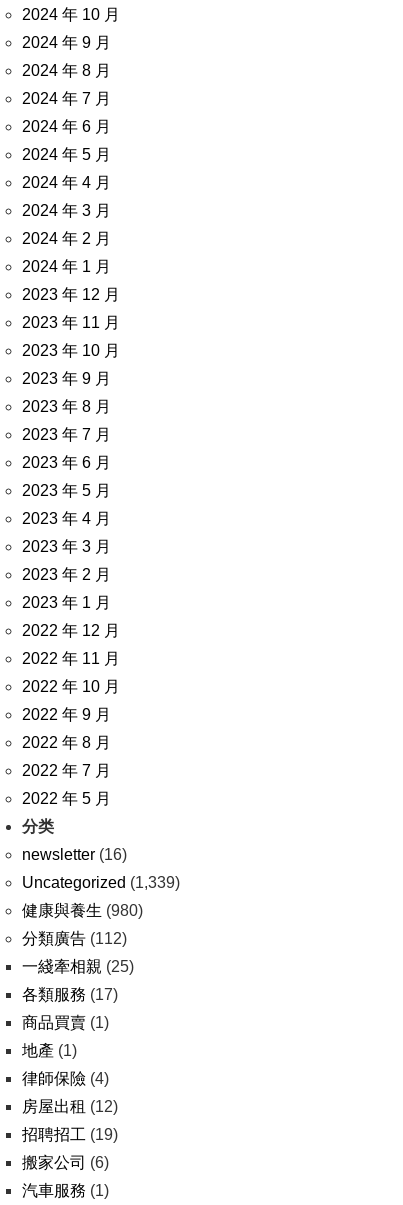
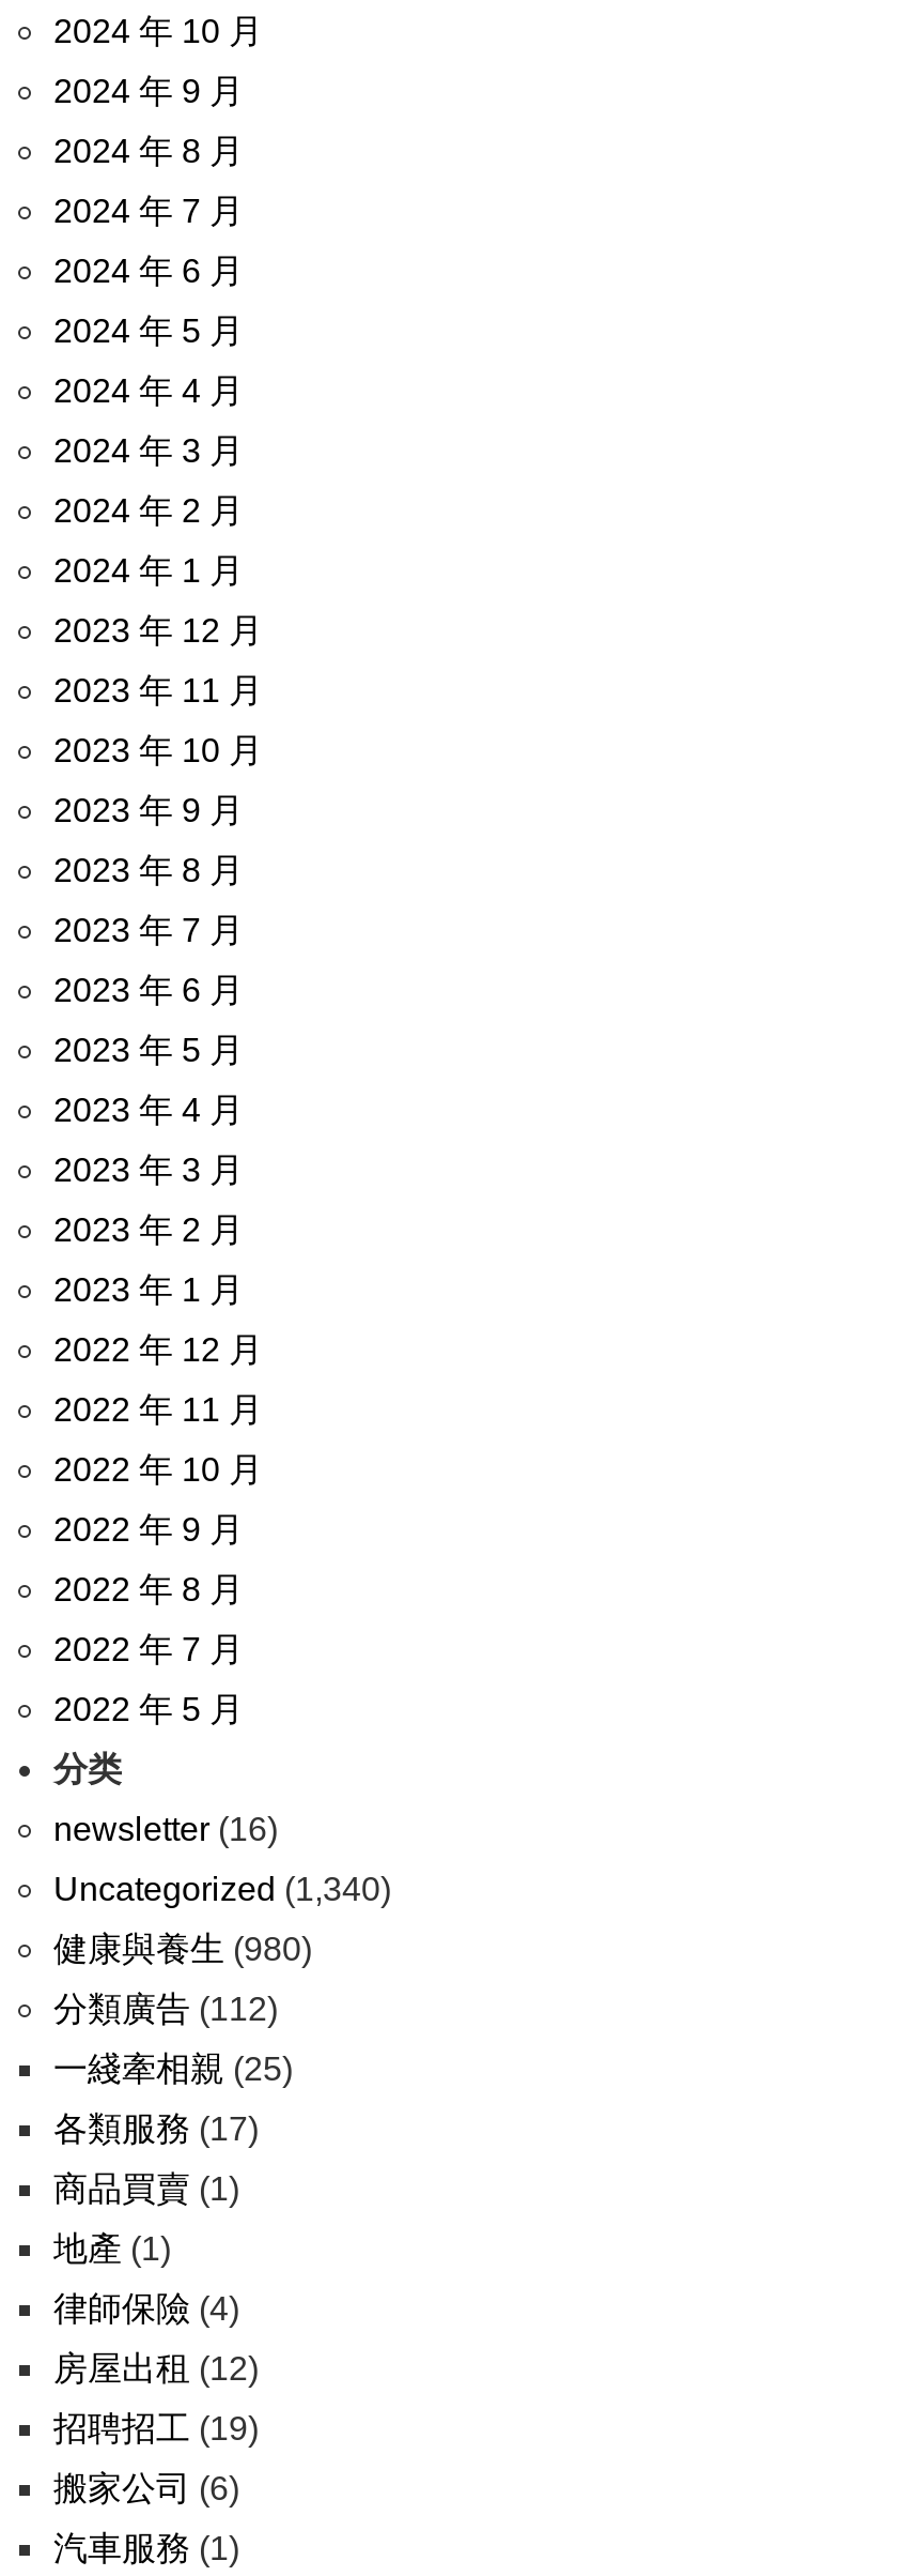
- Uncategorized (1,339)
+ Uncategorized (1,340)
